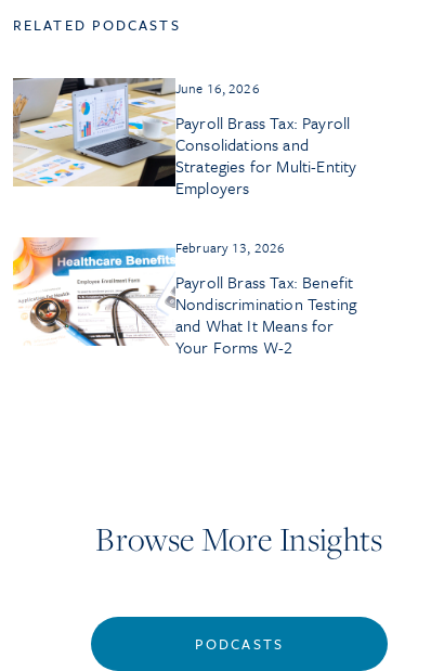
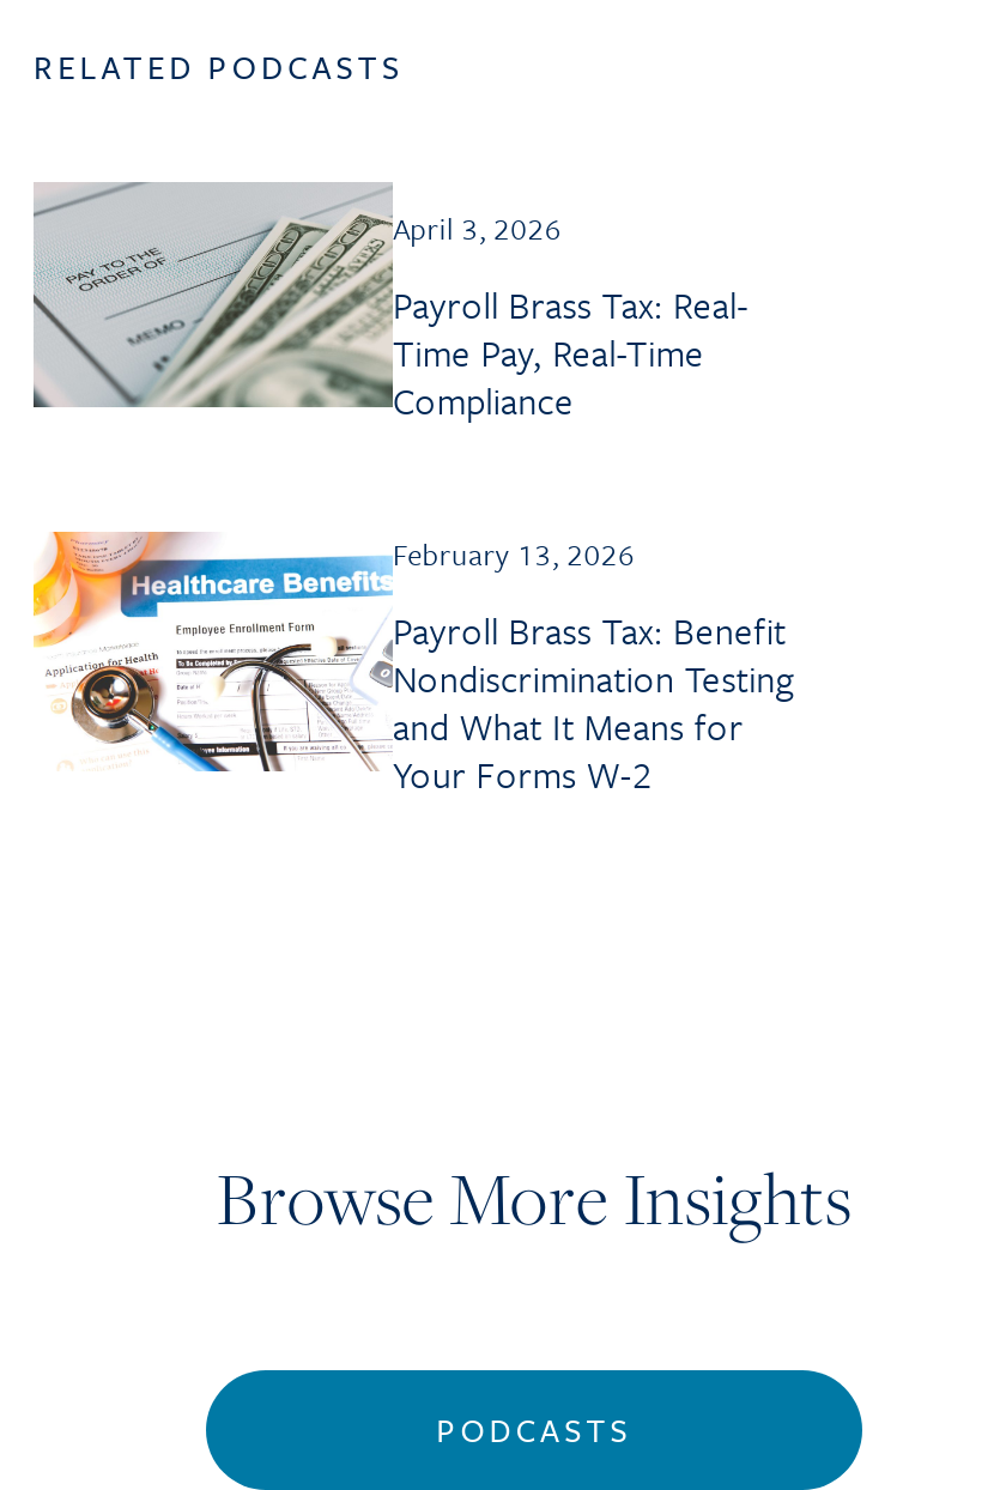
- [image]
- June 16, 2026
+ [image]
+ April 3, 2026

- Payroll Brass Tax: Payroll
- Consolidations and
- Strategies for Multi-Entity
- Employers
+ Payroll Brass Tax: Real-
+ Time Pay, Real-Time
+ Compliance
